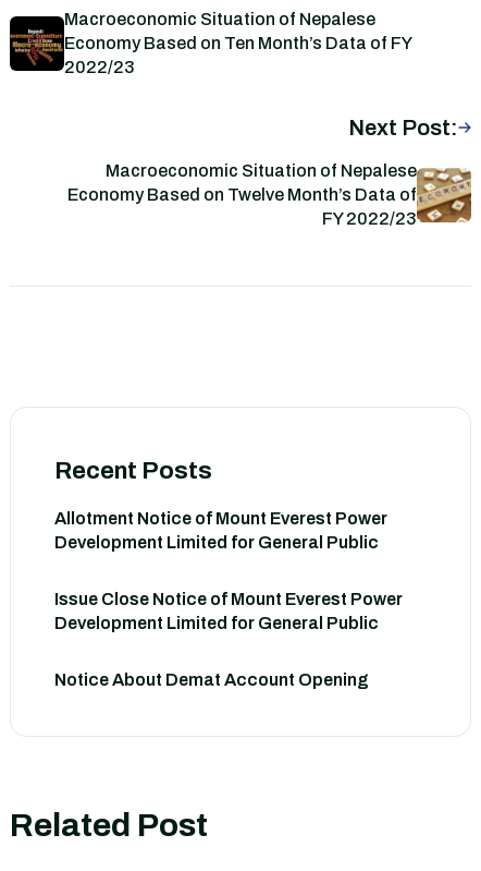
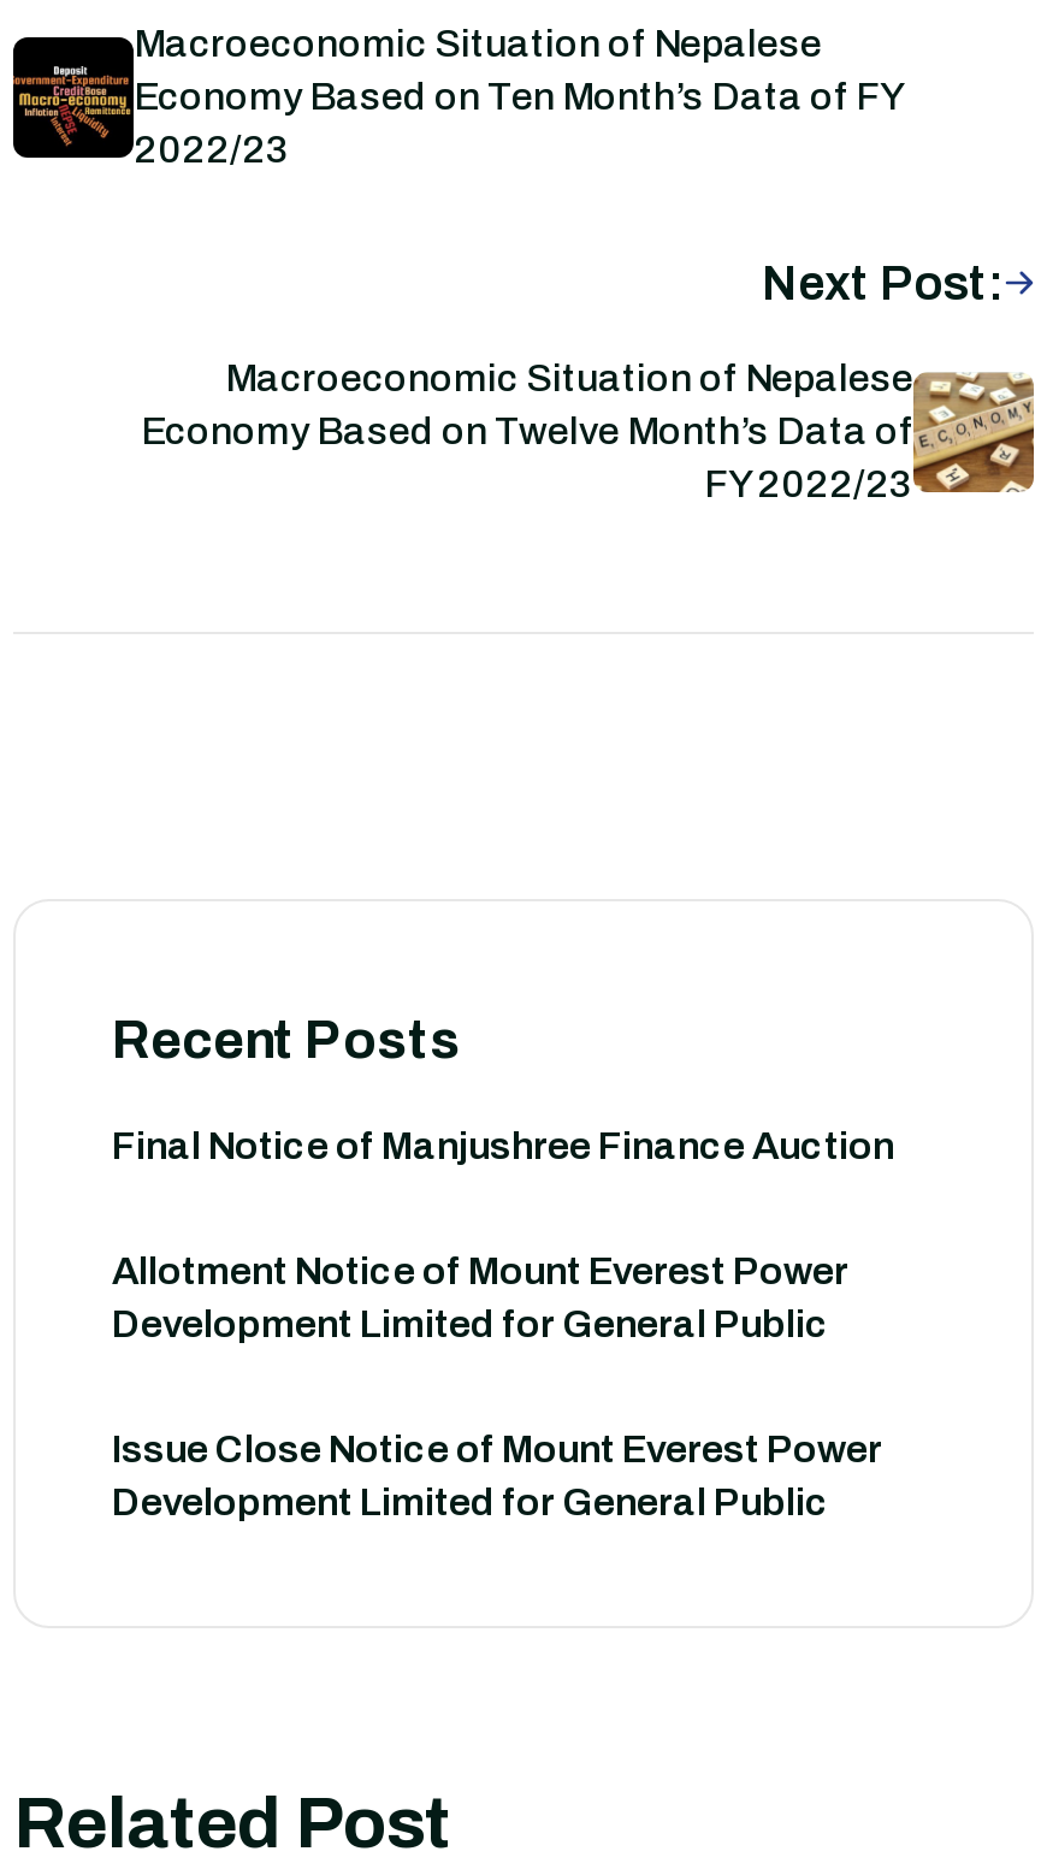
+ Final Notice of Manjushree Finance Auction

moved down: Allotment Notice of Mount Everest Power | Development Limited for General Public | Issue Close Notice of Mount Everest Power | Development Limited for General Public

- Notice About Demat Account Opening
